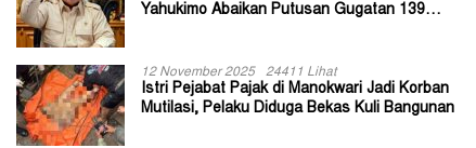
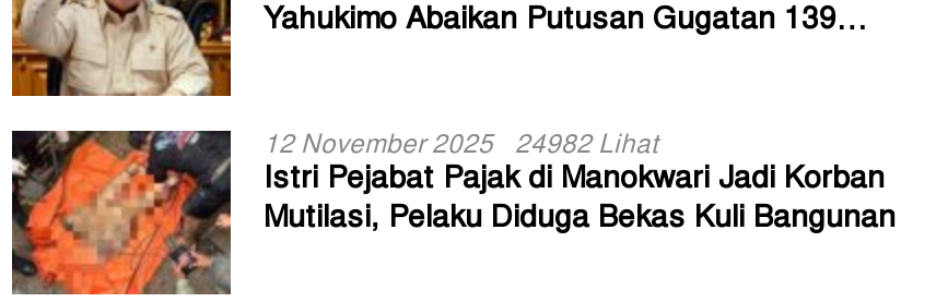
- 12 November 2025 24411 Lihat
+ 12 November 2025 24982 Lihat
